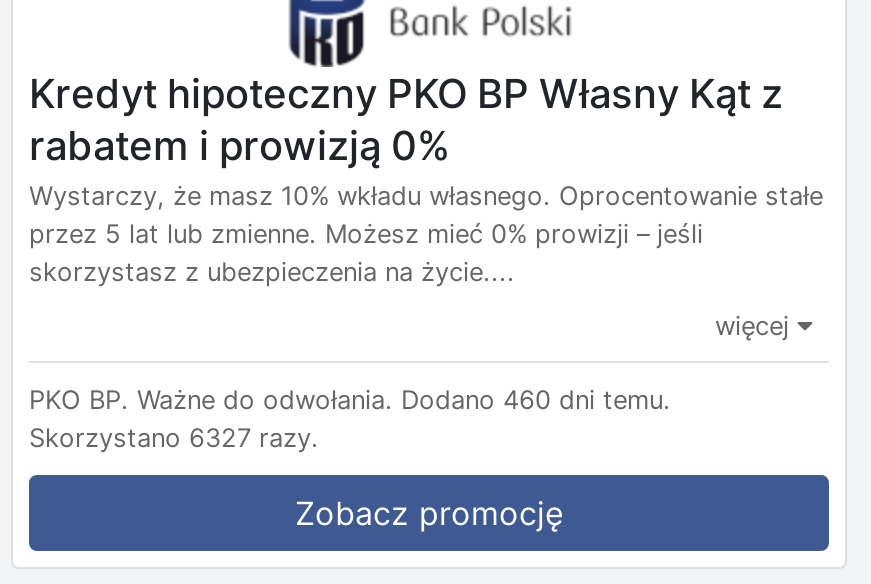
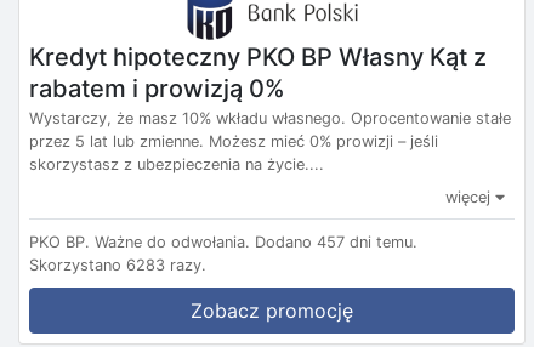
- PKO BP. Ważne do odwołania. Dodano 460 dni temu.
+ PKO BP. Ważne do odwołania. Dodano 457 dni temu.

- Skorzystano 6327 razy.
+ Skorzystano 6283 razy.
